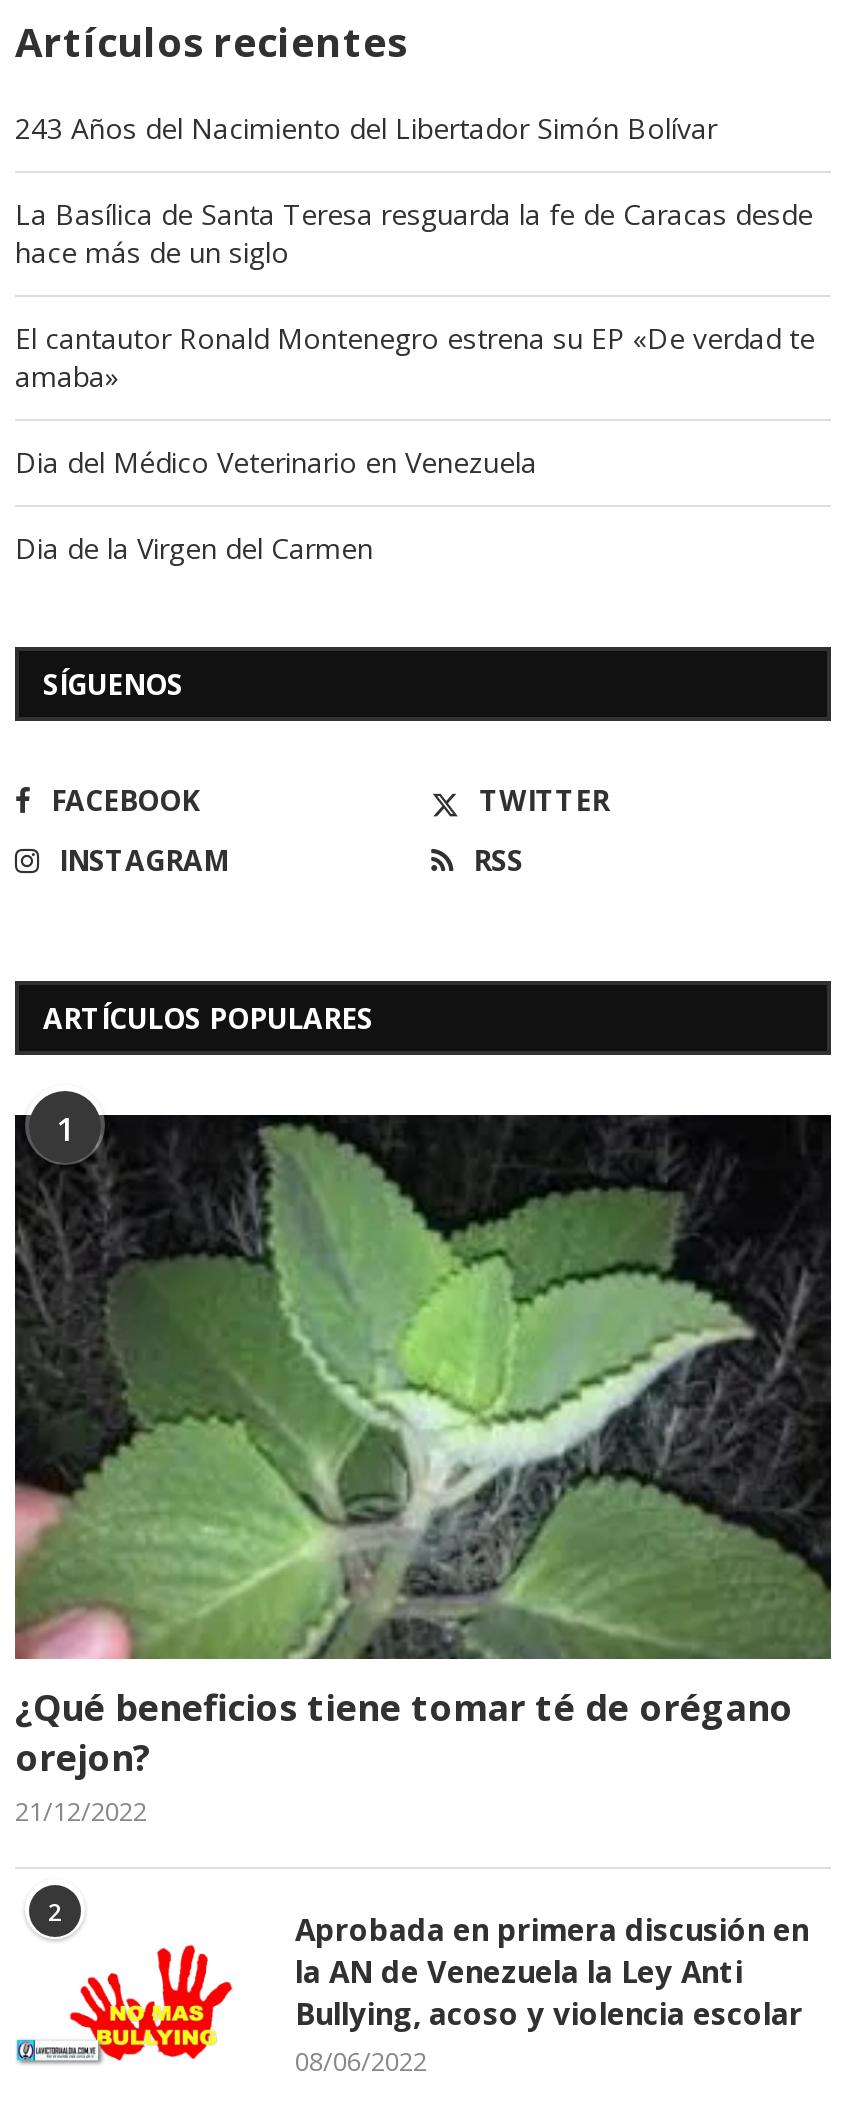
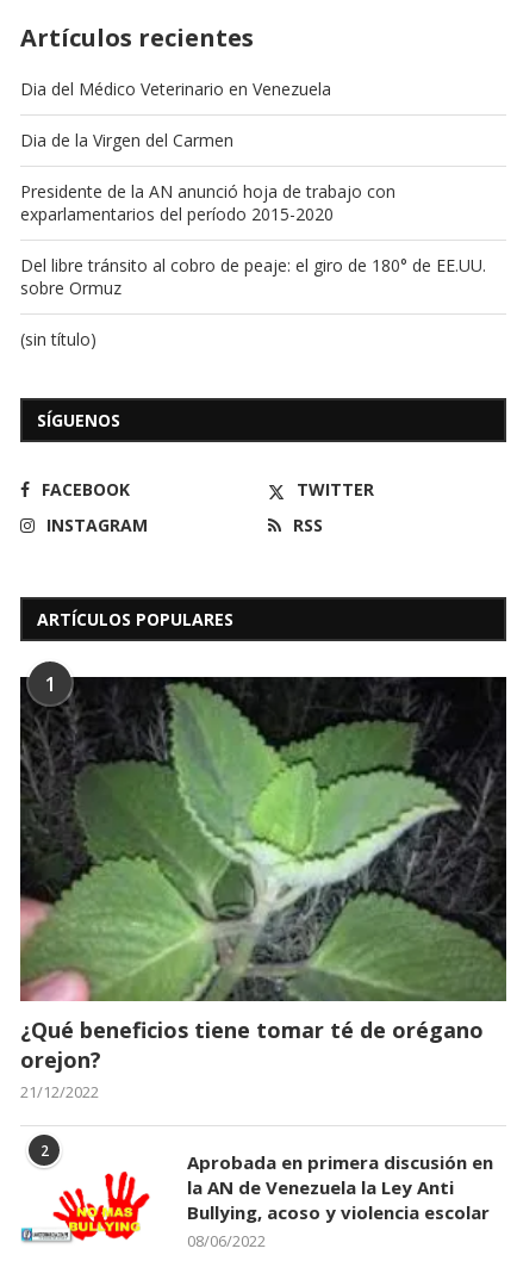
- 243 Años del Nacimiento del Libertador Simón Bolívar
- La Basílica de Santa Teresa resguarda la fe de Caracas desde
- hace más de un siglo
- El cantautor Ronald Montenegro estrena su EP «De verdad te
- amaba»

moved up: Dia del Médico Veterinario en Venezuela | Dia de la Virgen del Carmen

+ Presidente de la AN anunció hoja de trabajo con
+ exparlamentarios del período 2015-2020
+ Del libre tránsito al cobro de peaje: el giro de 180° de EE.UU.
+ sobre Ormuz
+ (sin título)
